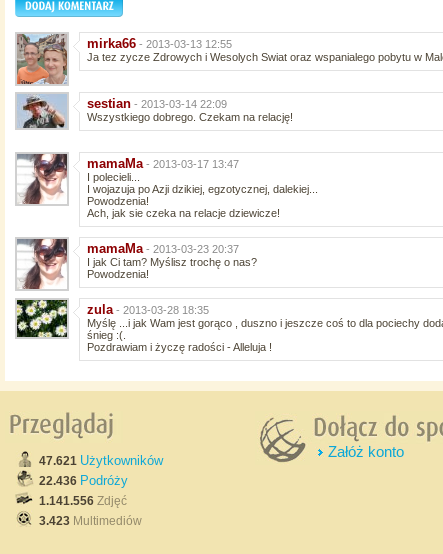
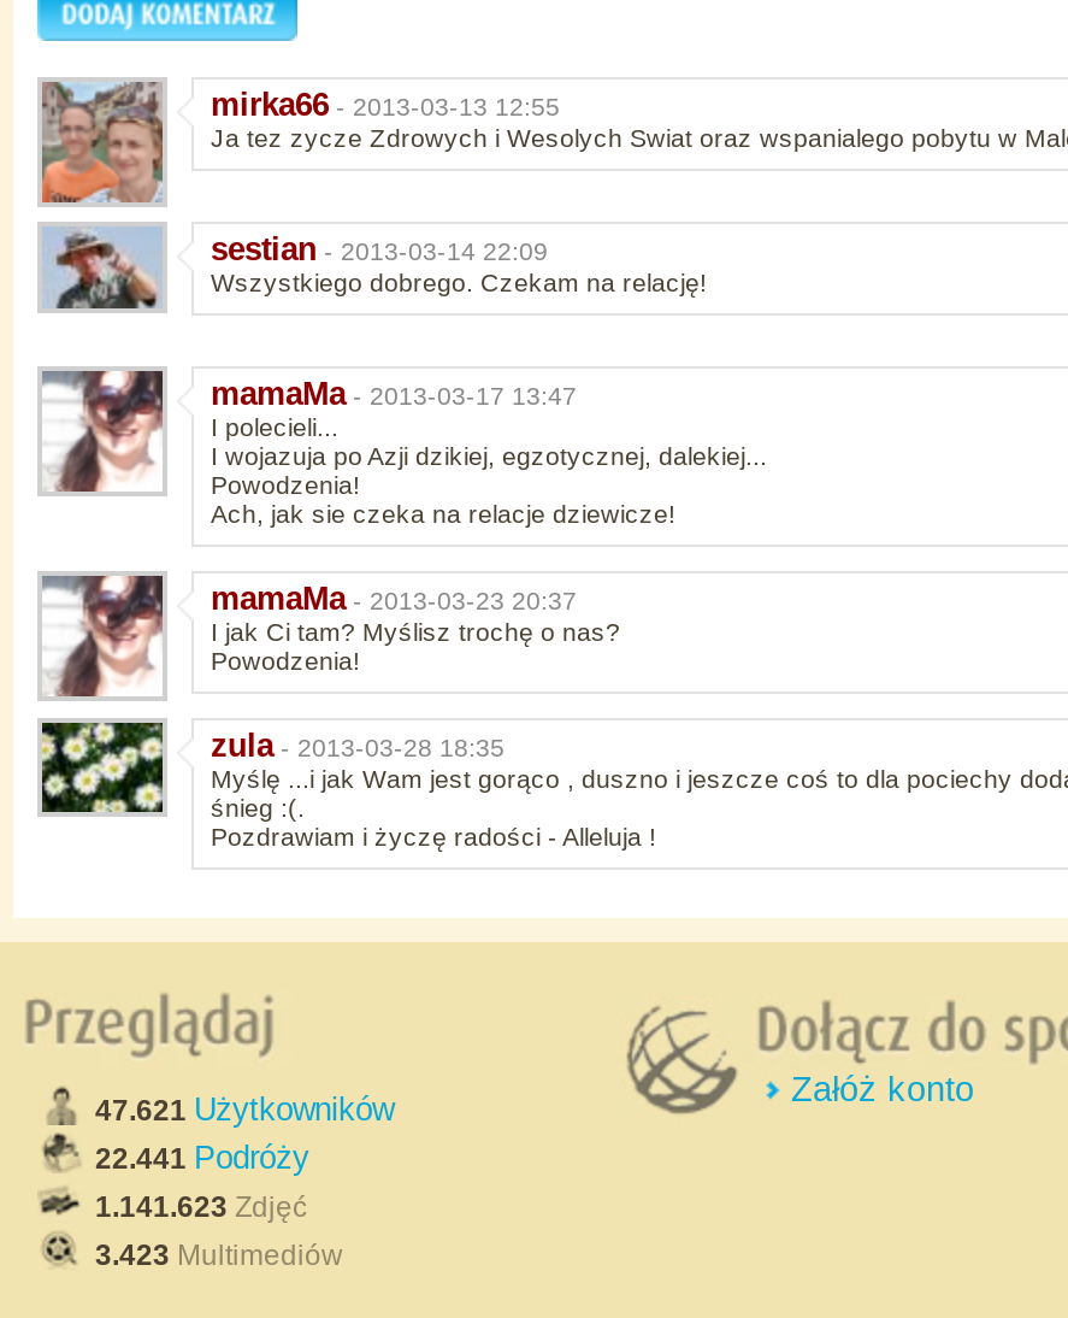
- 22.436 Podróży
+ 22.441 Podróży

- 1.141.556 Zdjęć
+ 1.141.623 Zdjęć
